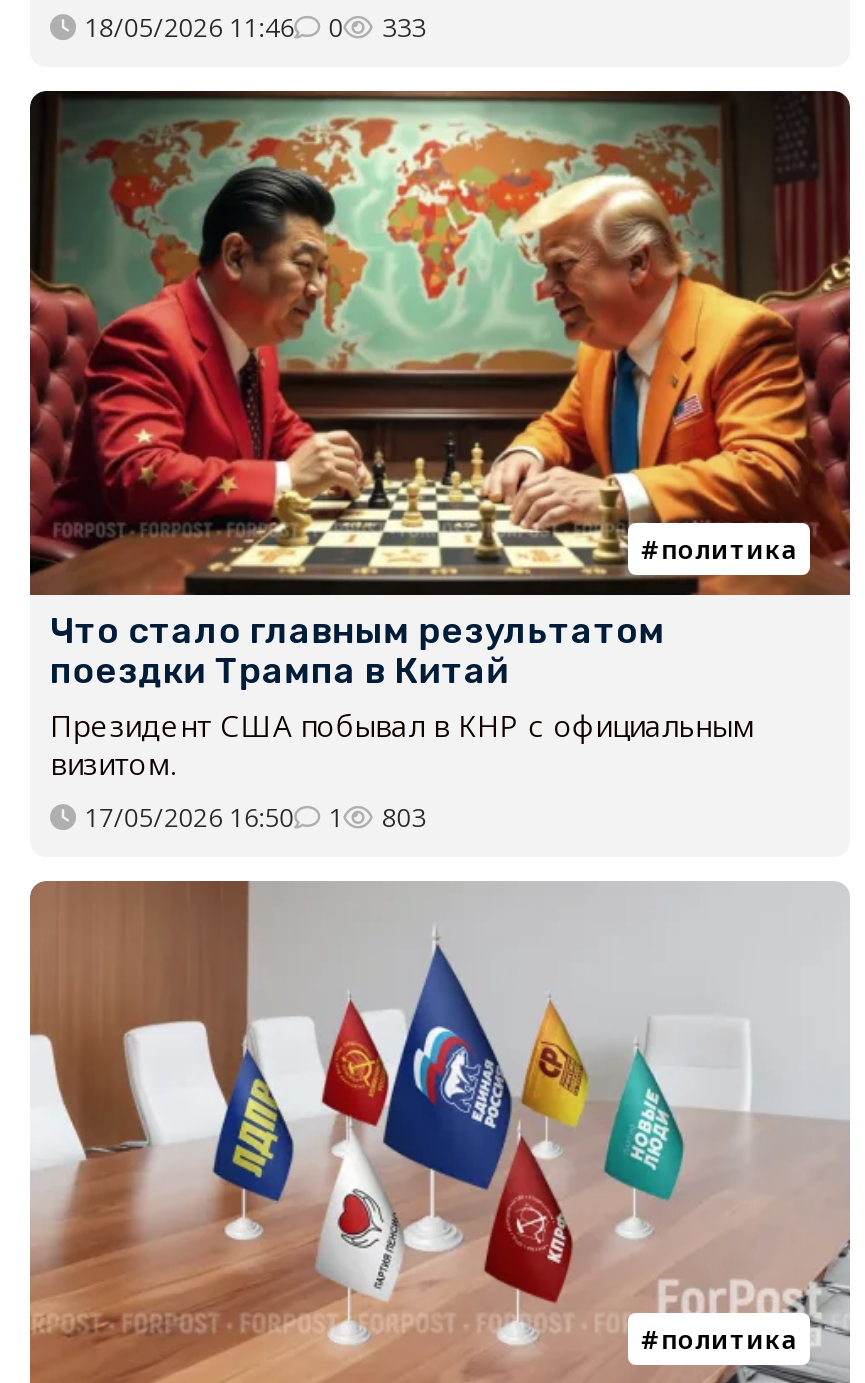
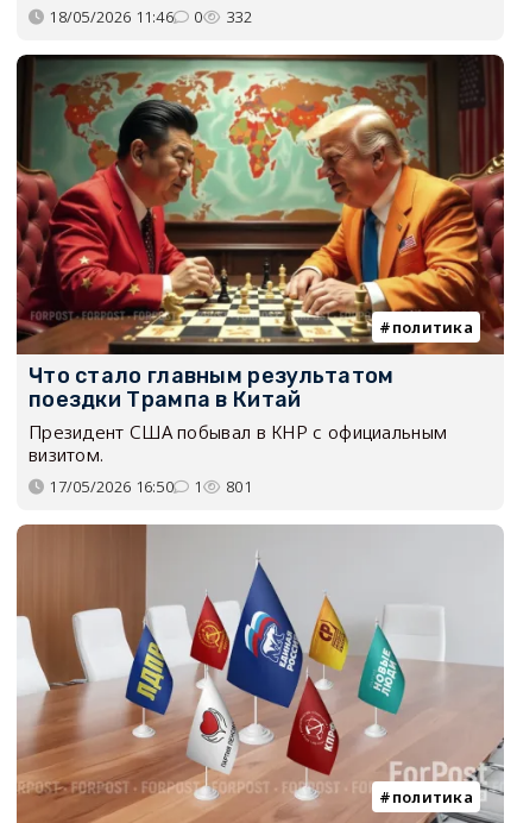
- 18/05/2026 11:46 0 333
+ 18/05/2026 11:46 0 332

- 17/05/2026 16:50 1 803
+ 17/05/2026 16:50 1 801
